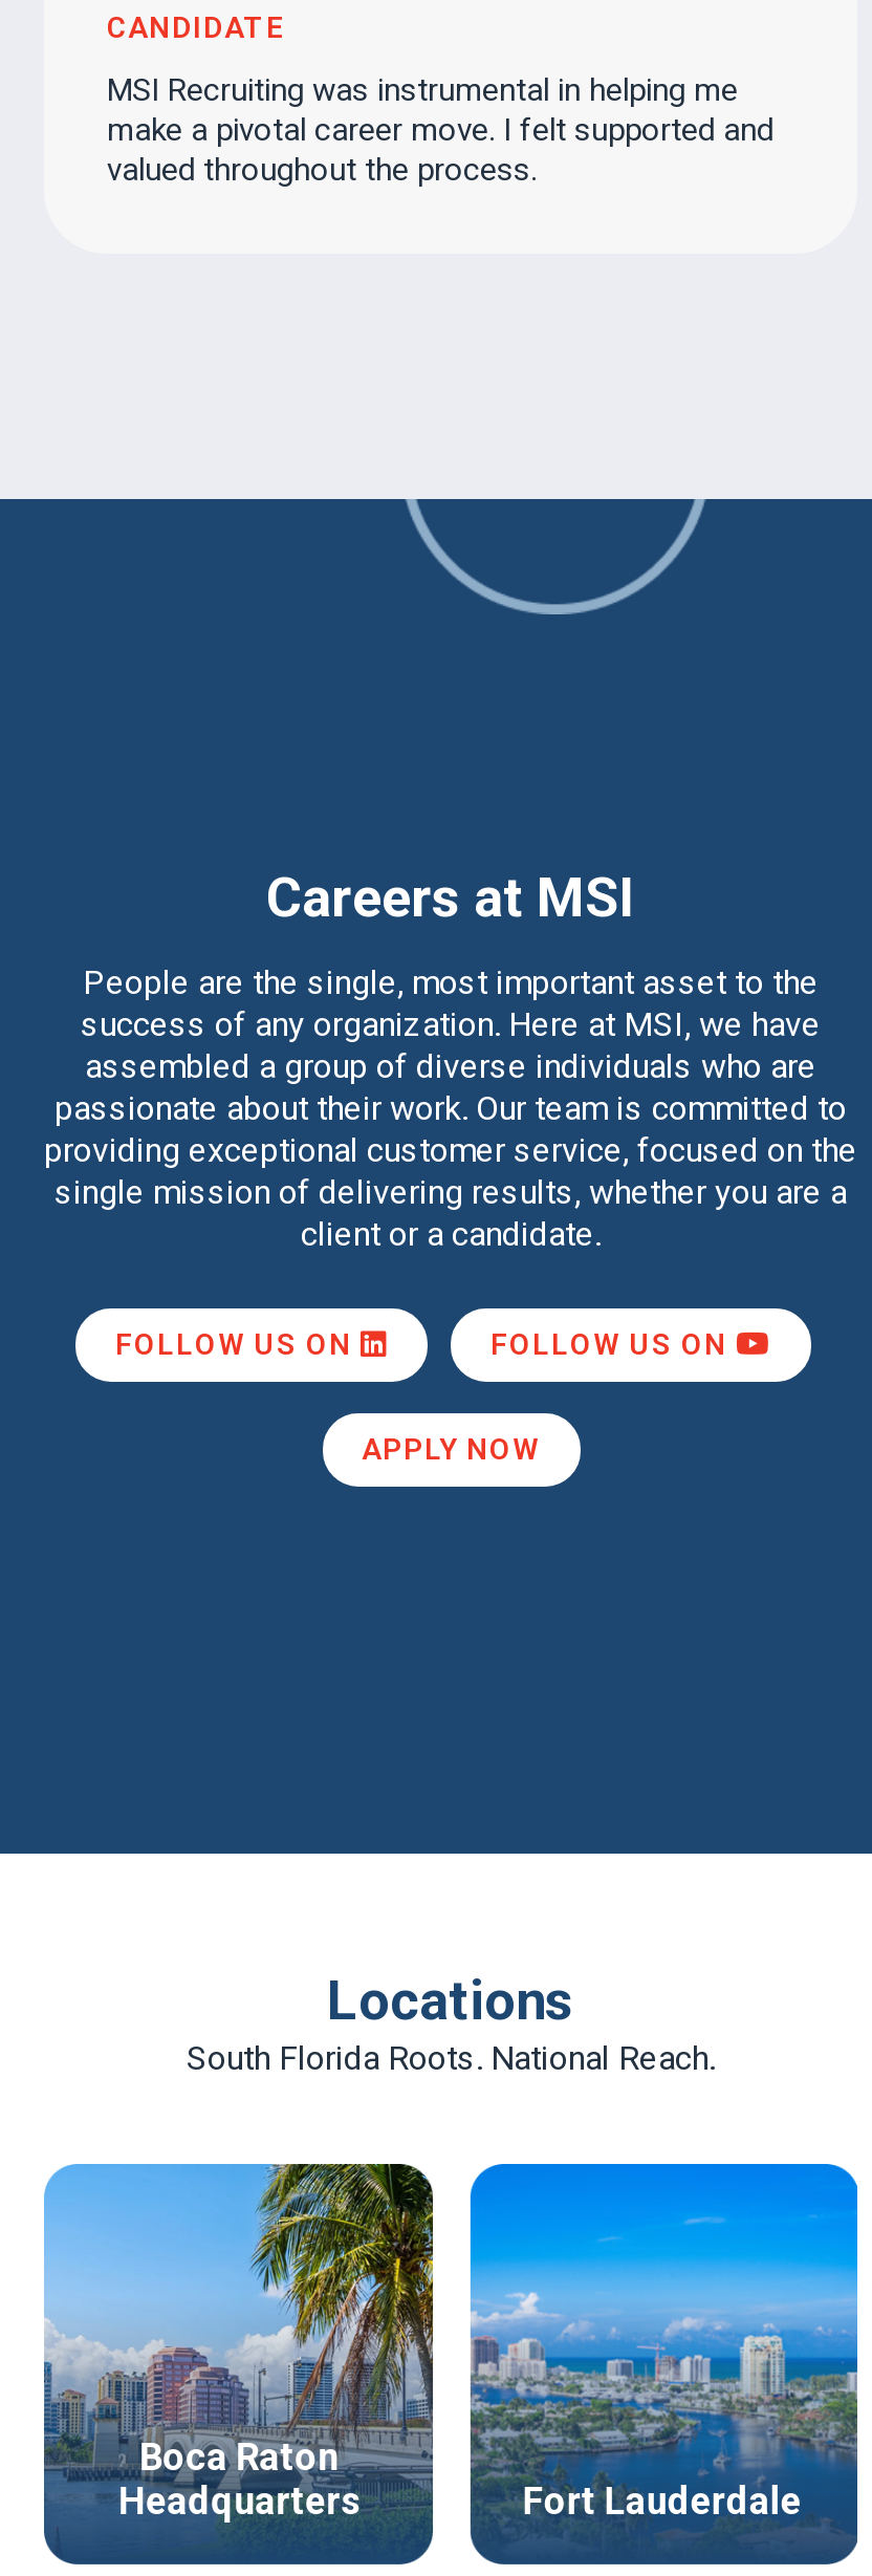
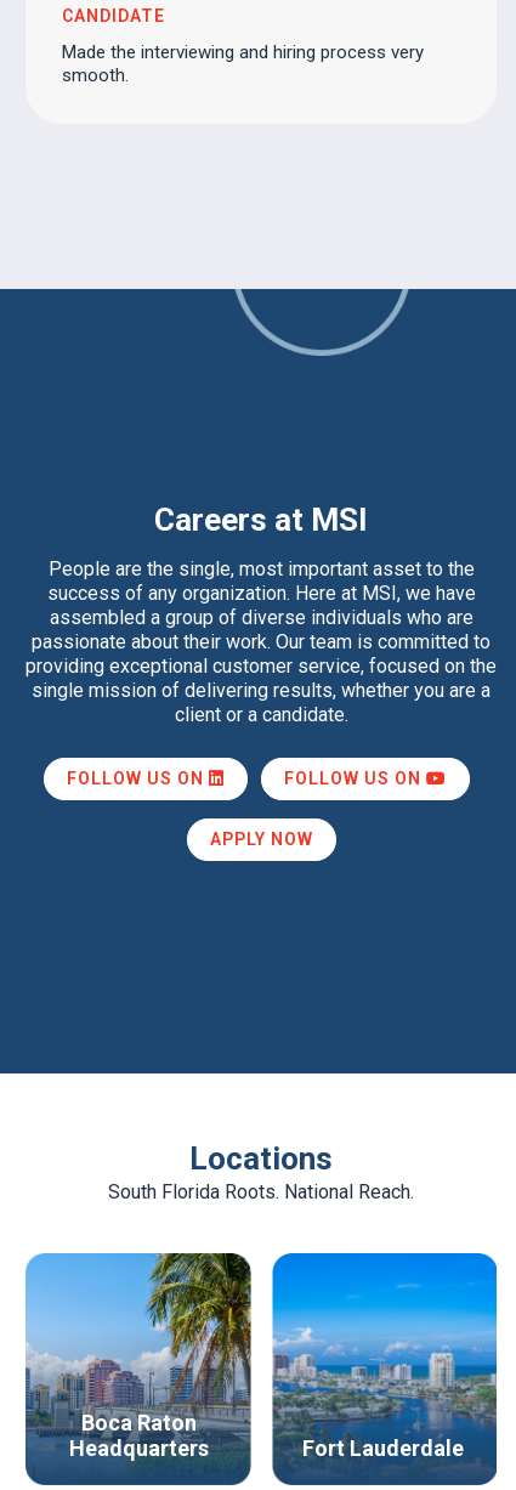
- MSI Recruiting was instrumental in helping me
- make a pivotal career move. I felt supported and
- valued throughout the process.
+ Made the interviewing and hiring process very
+ smooth.
